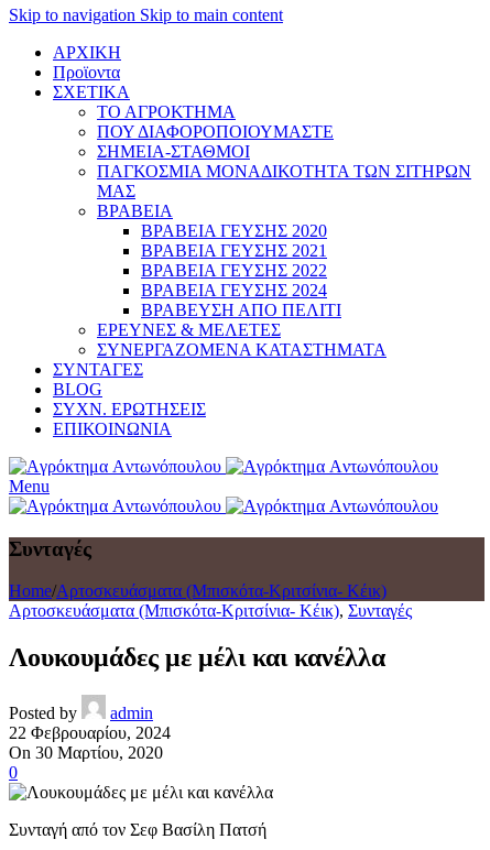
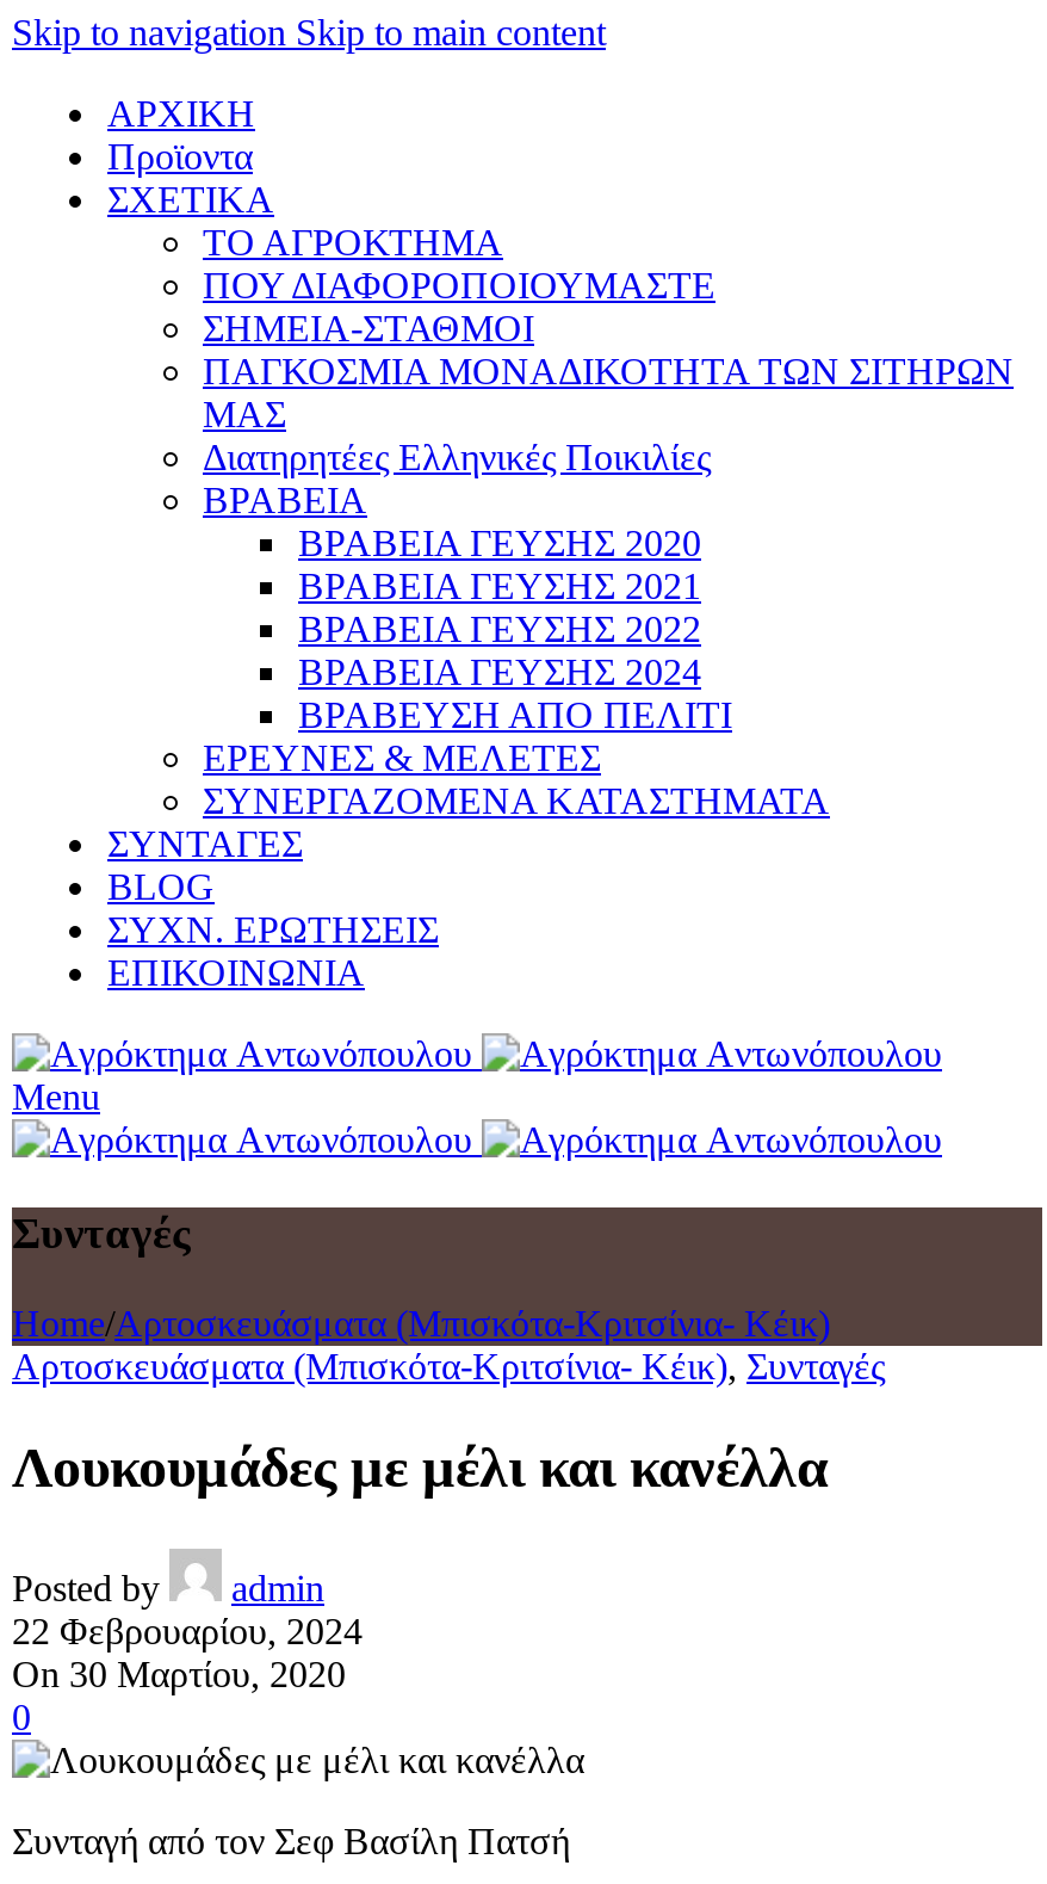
+ Διατηρητέες Ελληνικές Ποικιλίες
